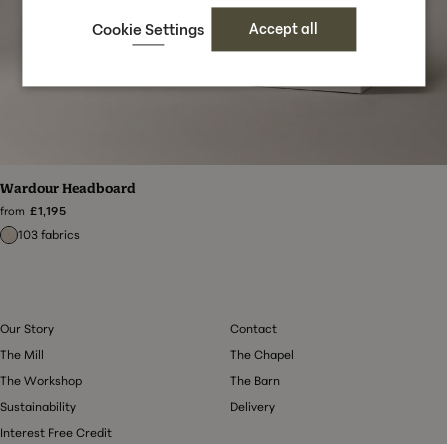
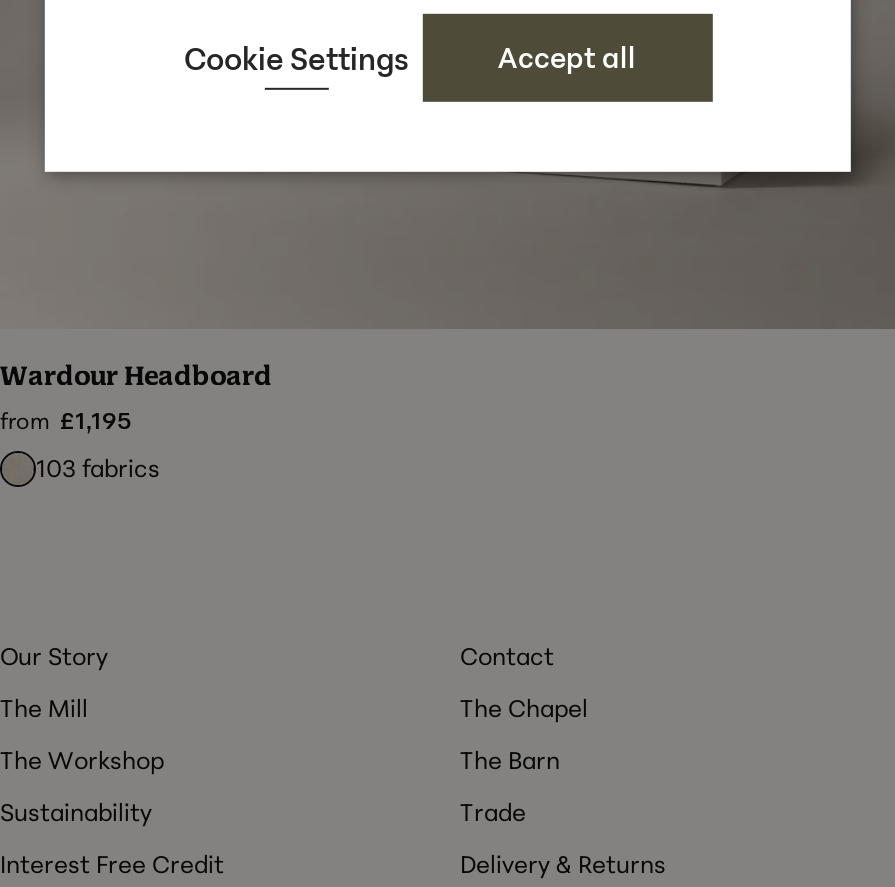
- Delivery
+ Trade
+ Delivery & Returns
